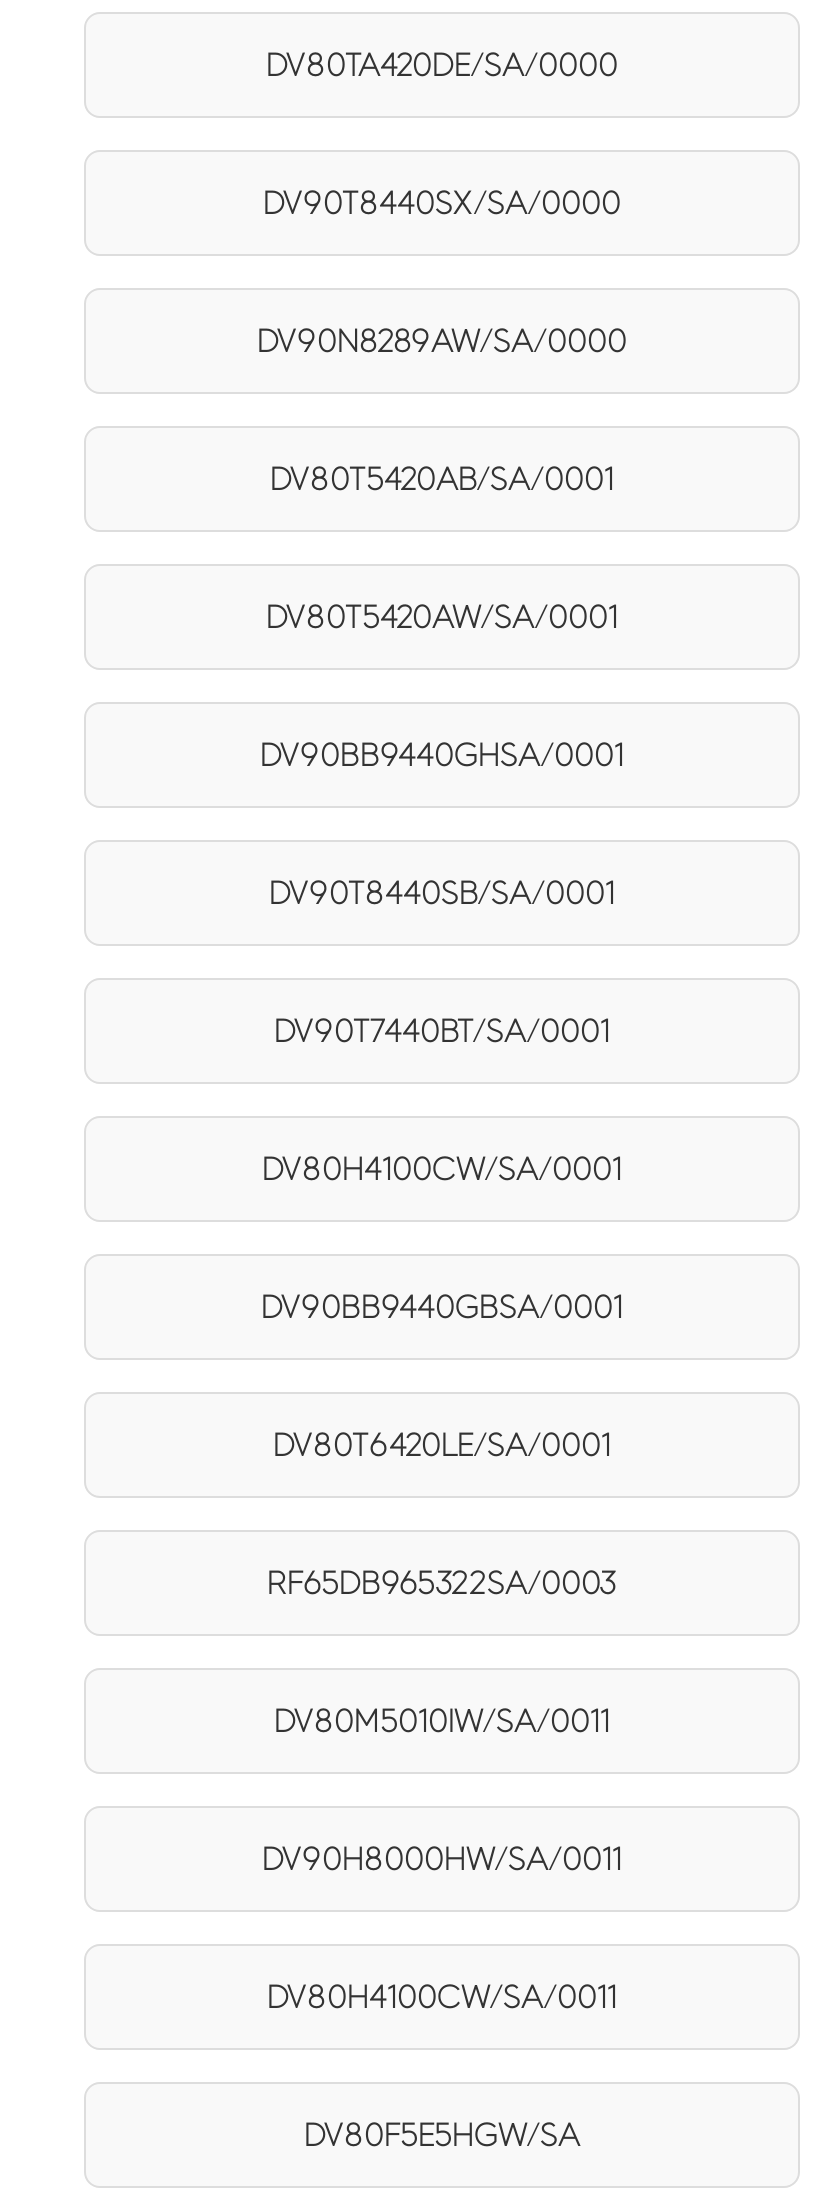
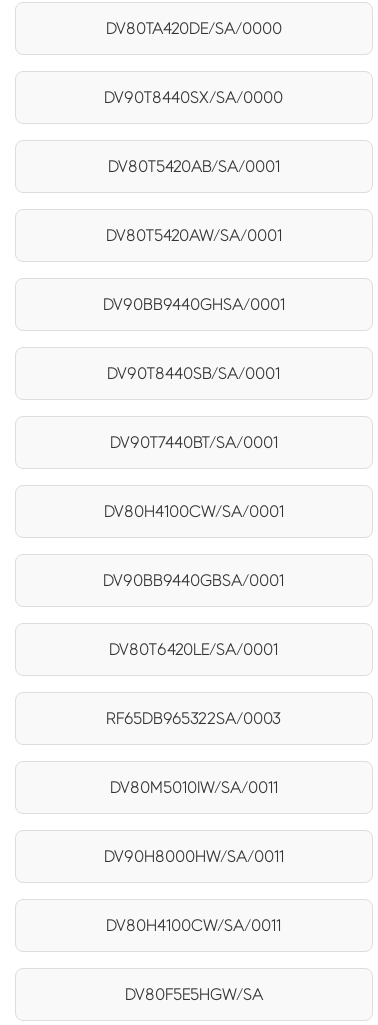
- DV90N8289AW/SA/0000
